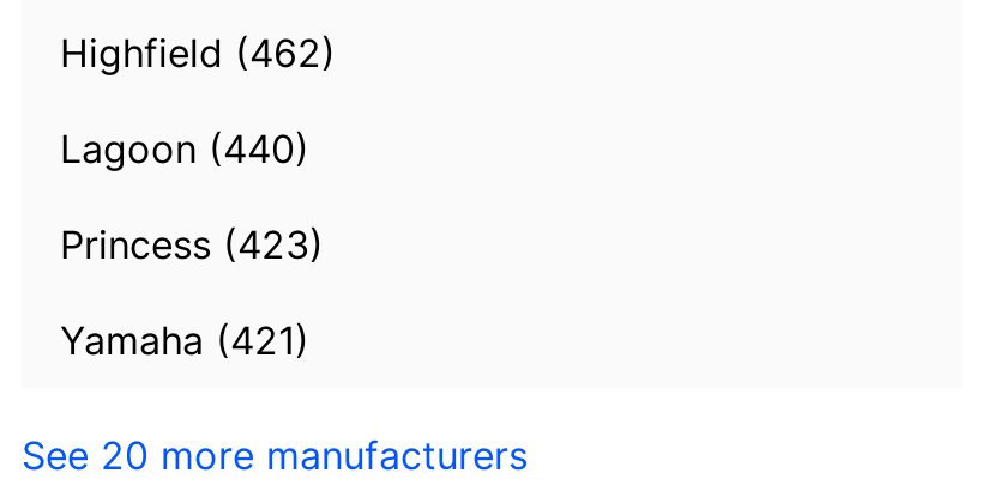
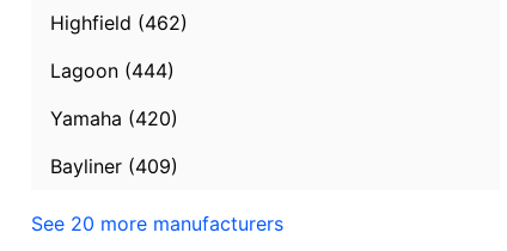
- Lagoon (440)
+ Lagoon (444)

- Princess (423)
+ Yamaha (420)

- Yamaha (421)
+ Bayliner (409)
